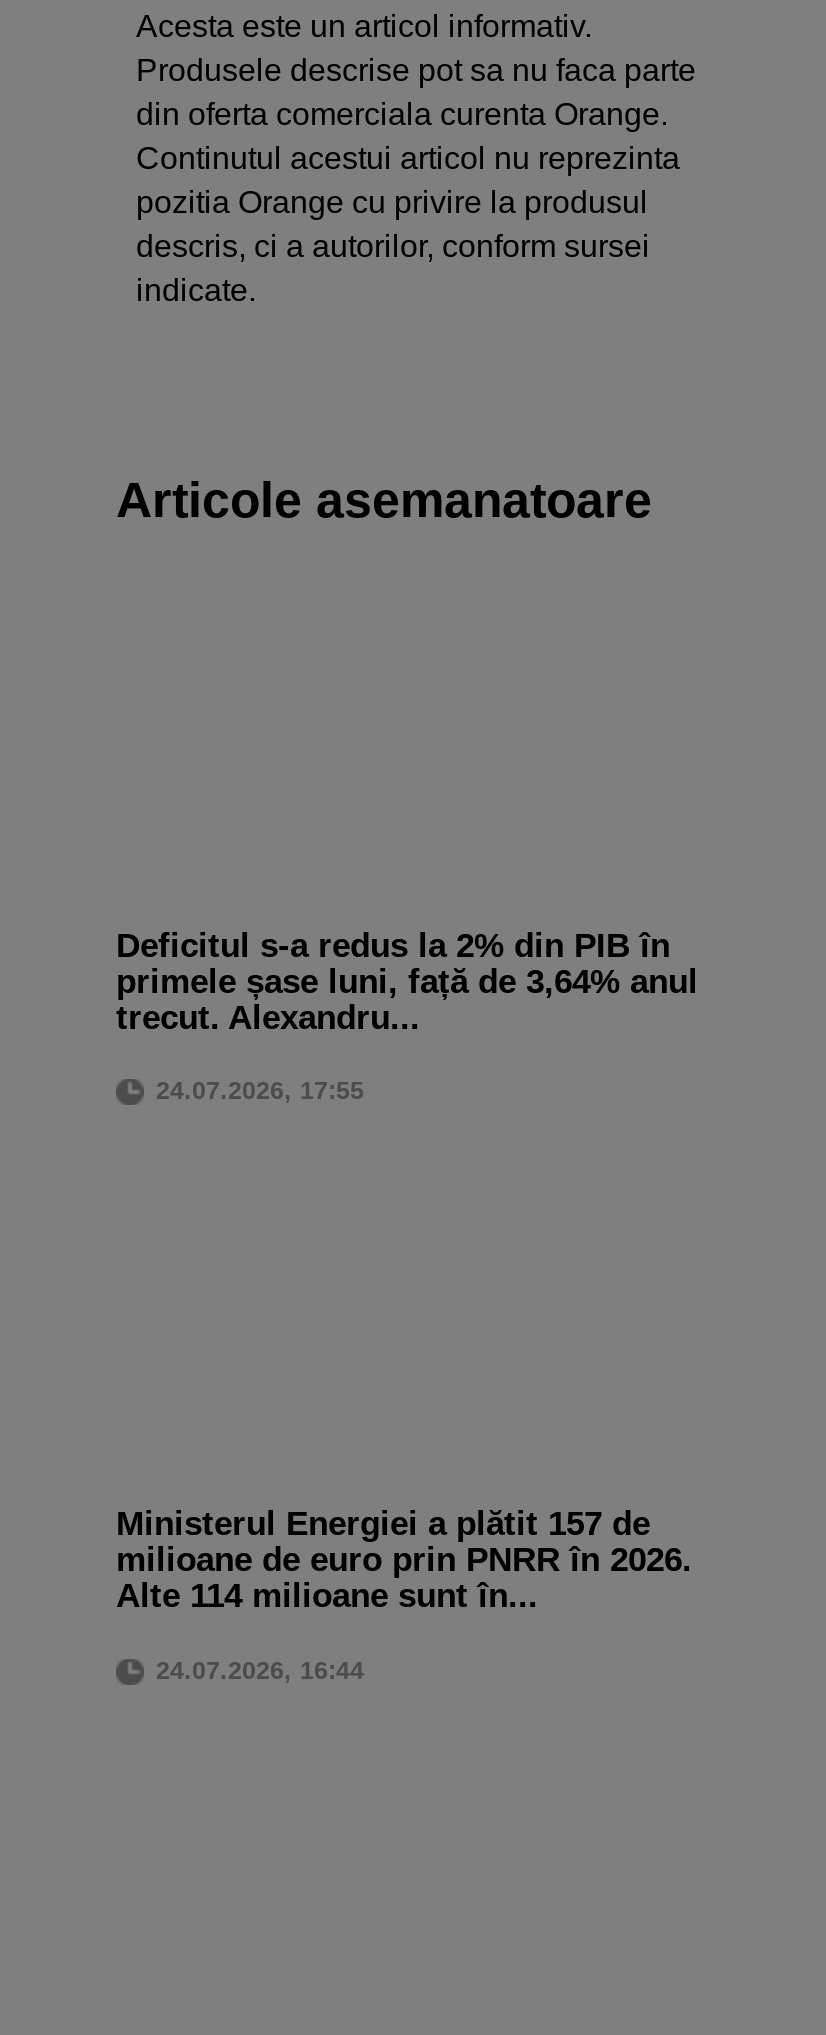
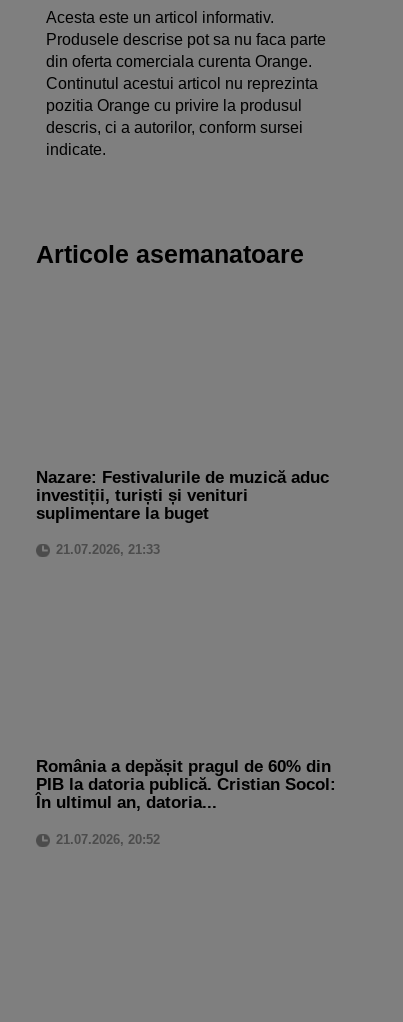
- Deficitul s-a redus la 2% din PIB în
- primele șase luni, față de 3,64% anul
- trecut. Alexandru...
+ Nazare: Festivalurile de muzică aduc
+ investiții, turiști și venituri
+ suplimentare la buget

- 24.07.2026, 17:55
+ 21.07.2026, 21:33

- Ministerul Energiei a plătit 157 de
- milioane de euro prin PNRR în 2026.
- Alte 114 milioane sunt în...
+ România a depășit pragul de 60% din
+ PIB la datoria publică. Cristian Socol:
+ În ultimul an, datoria...

- 24.07.2026, 16:44
+ 21.07.2026, 20:52
